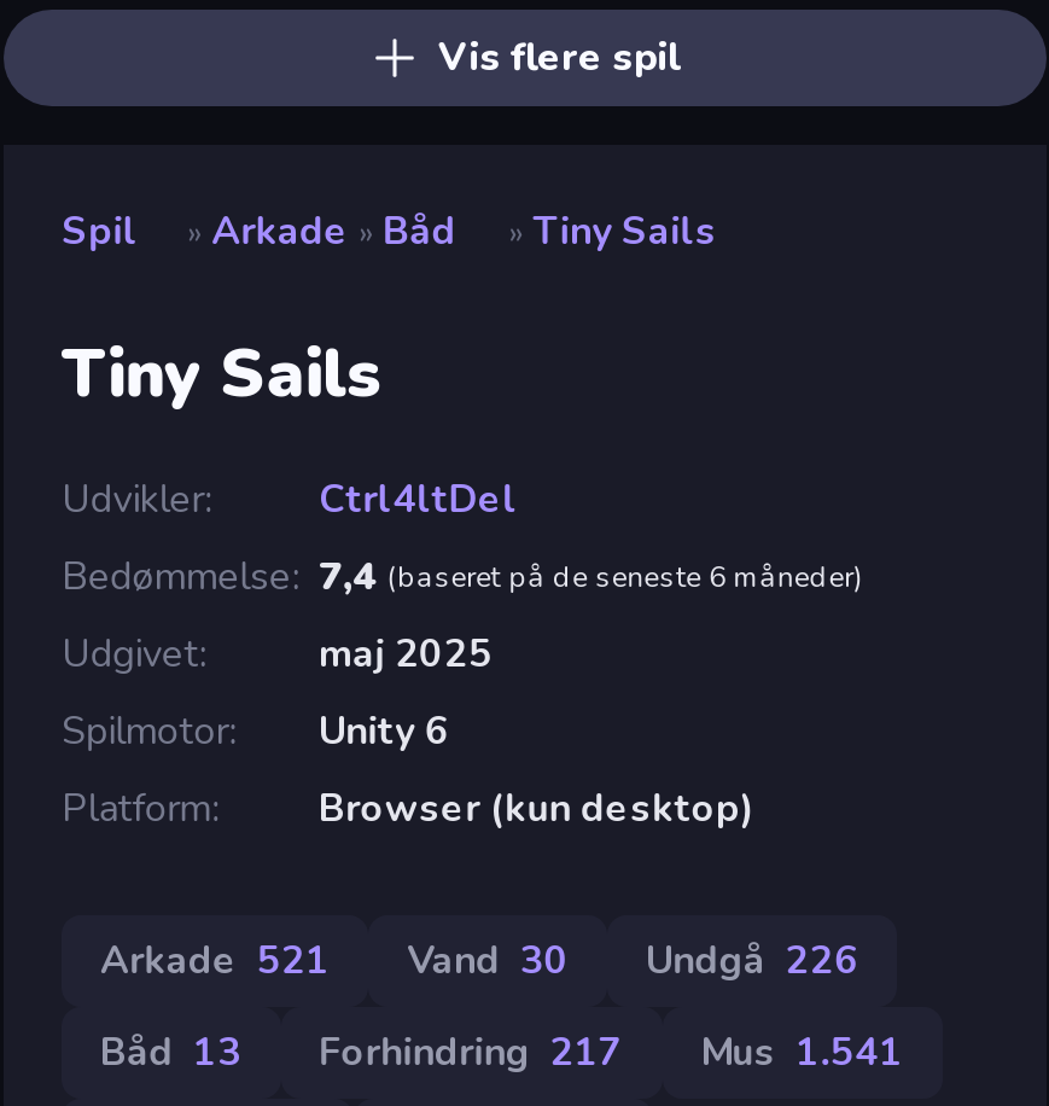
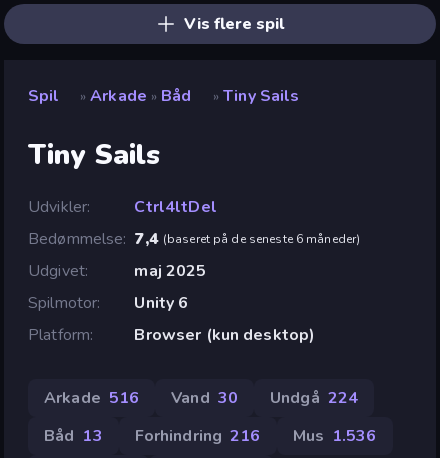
- Arkade 521
+ Arkade 516

- Undgå 226
+ Undgå 224

- Forhindring 217
+ Forhindring 216

- Mus 1.541
+ Mus 1.536
